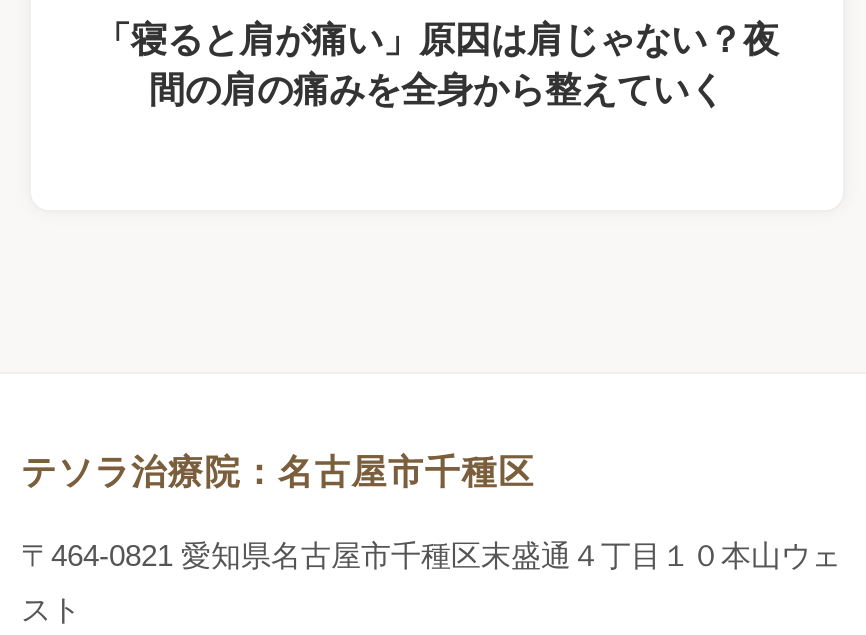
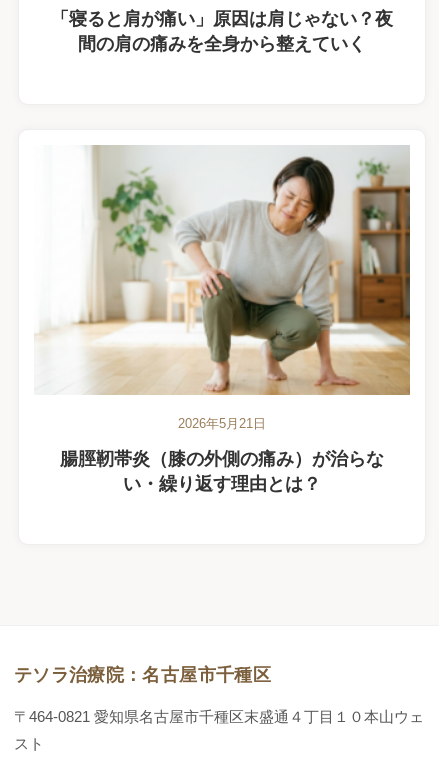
+ [image]
+ 2026年5月21日
+ 腸脛靭帯炎（膝の外側の痛み）が治らな
+ い・繰り返す理由とは？
